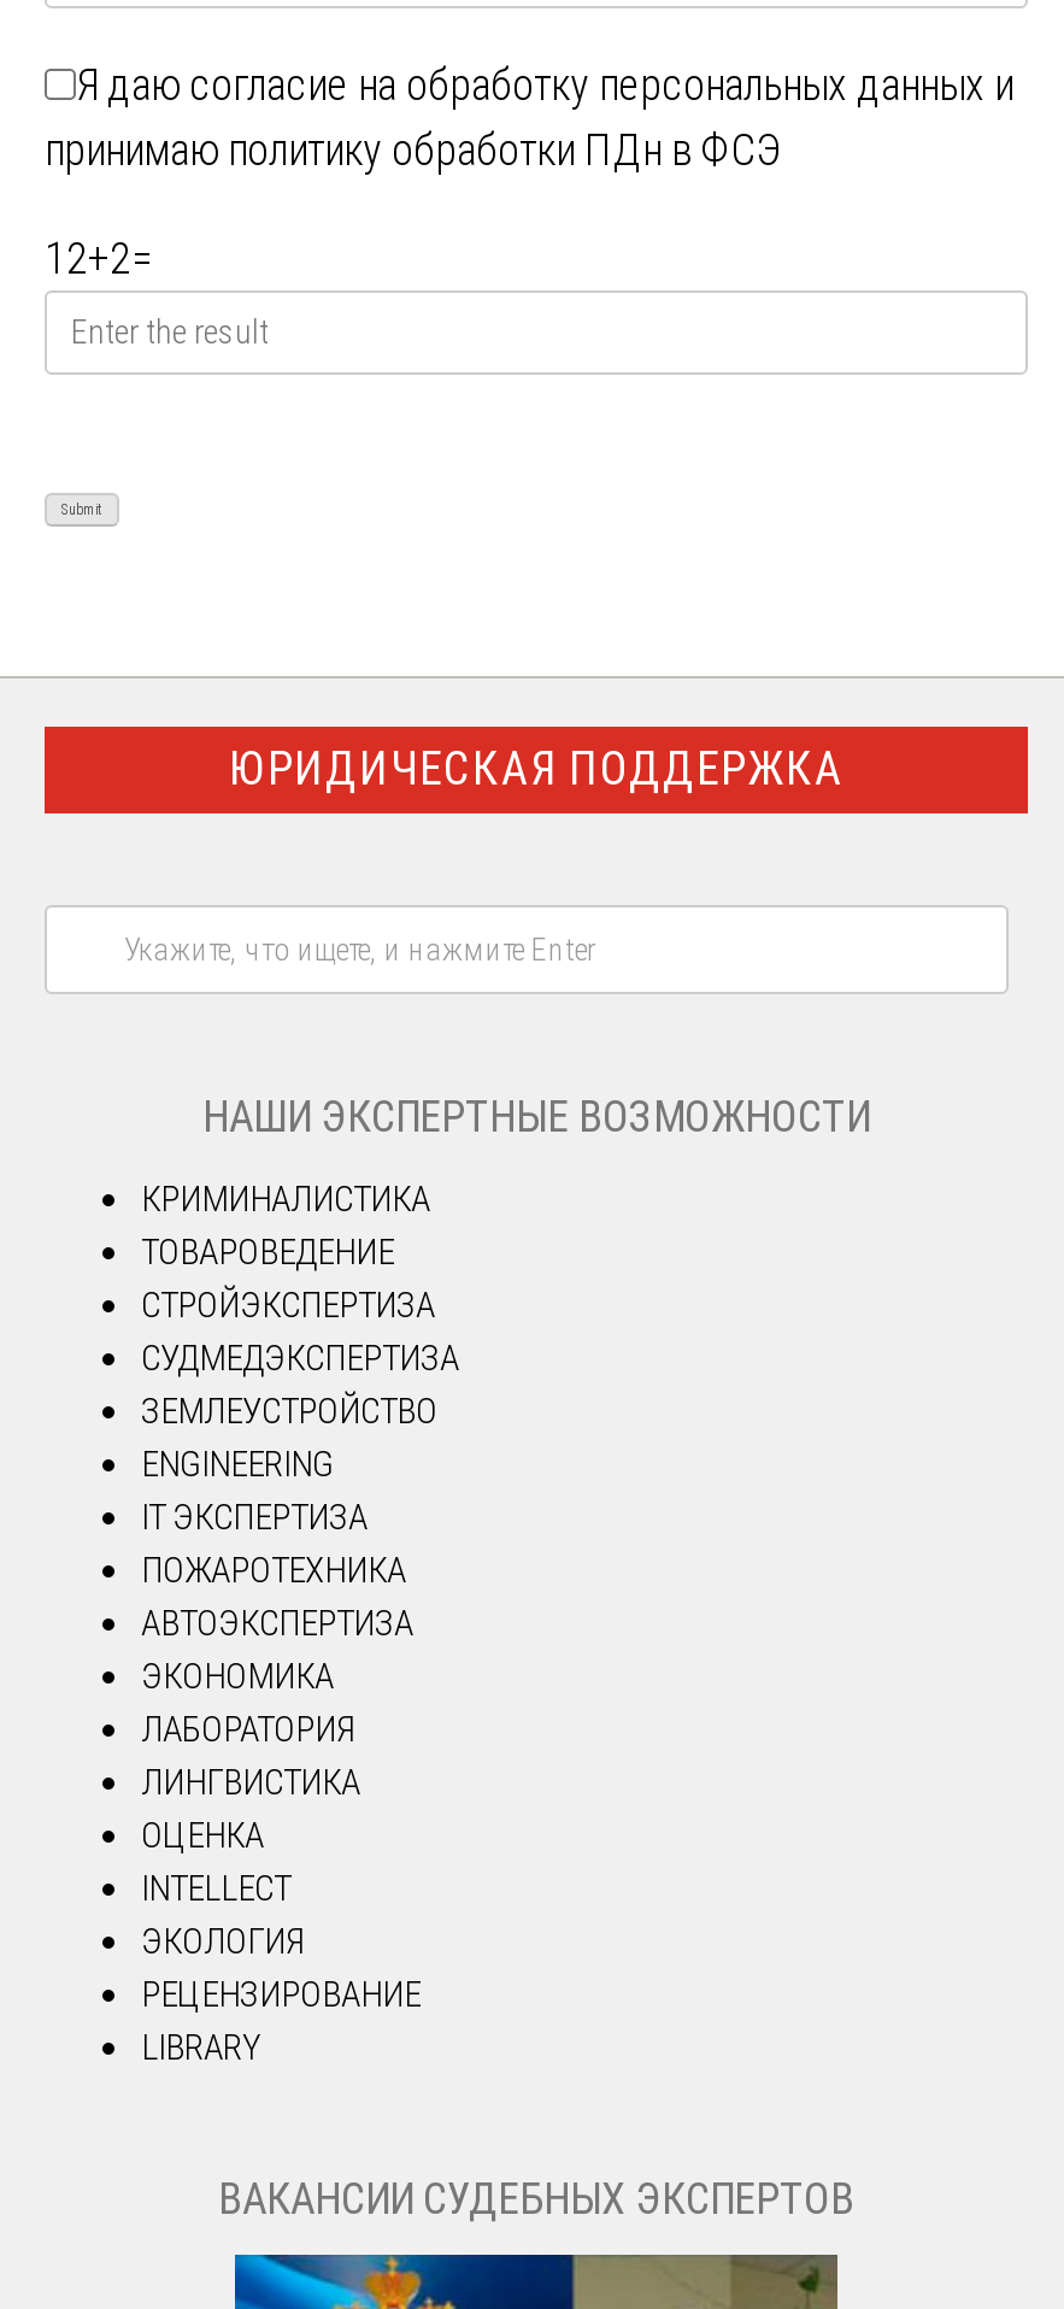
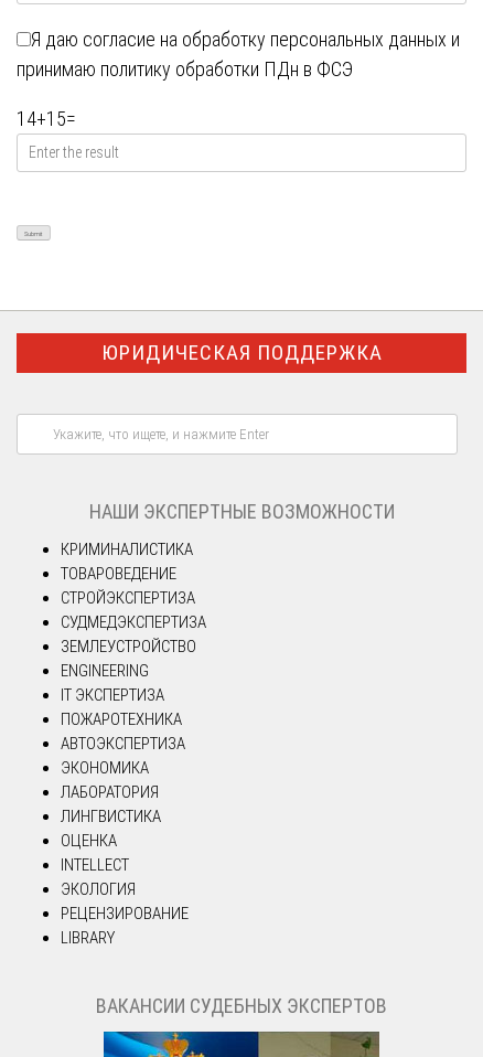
- 12+2=
+ 14+15=
